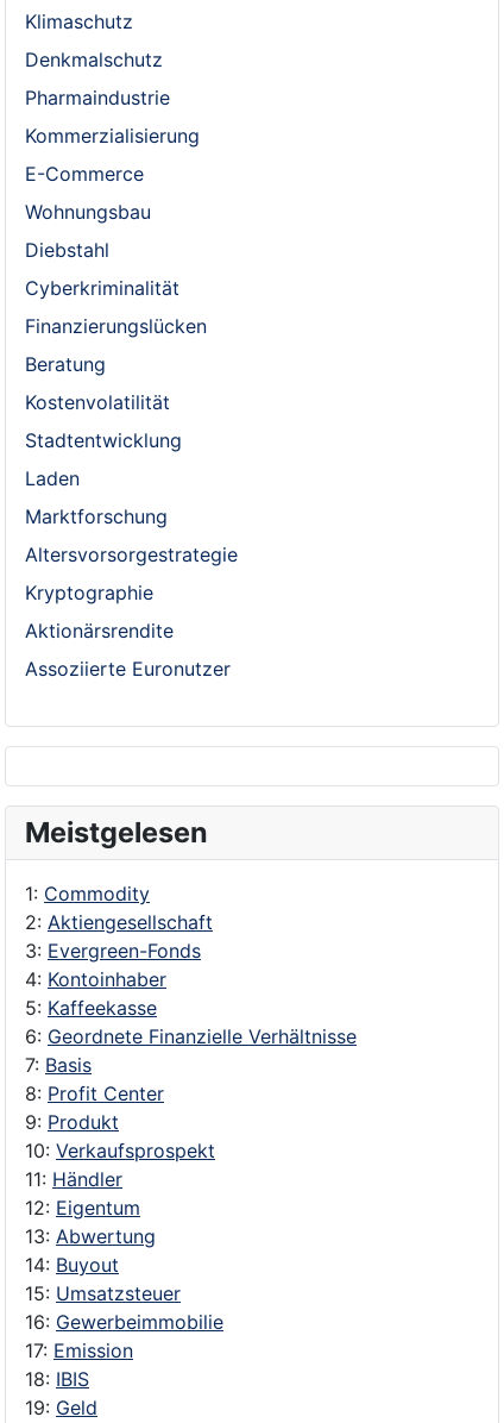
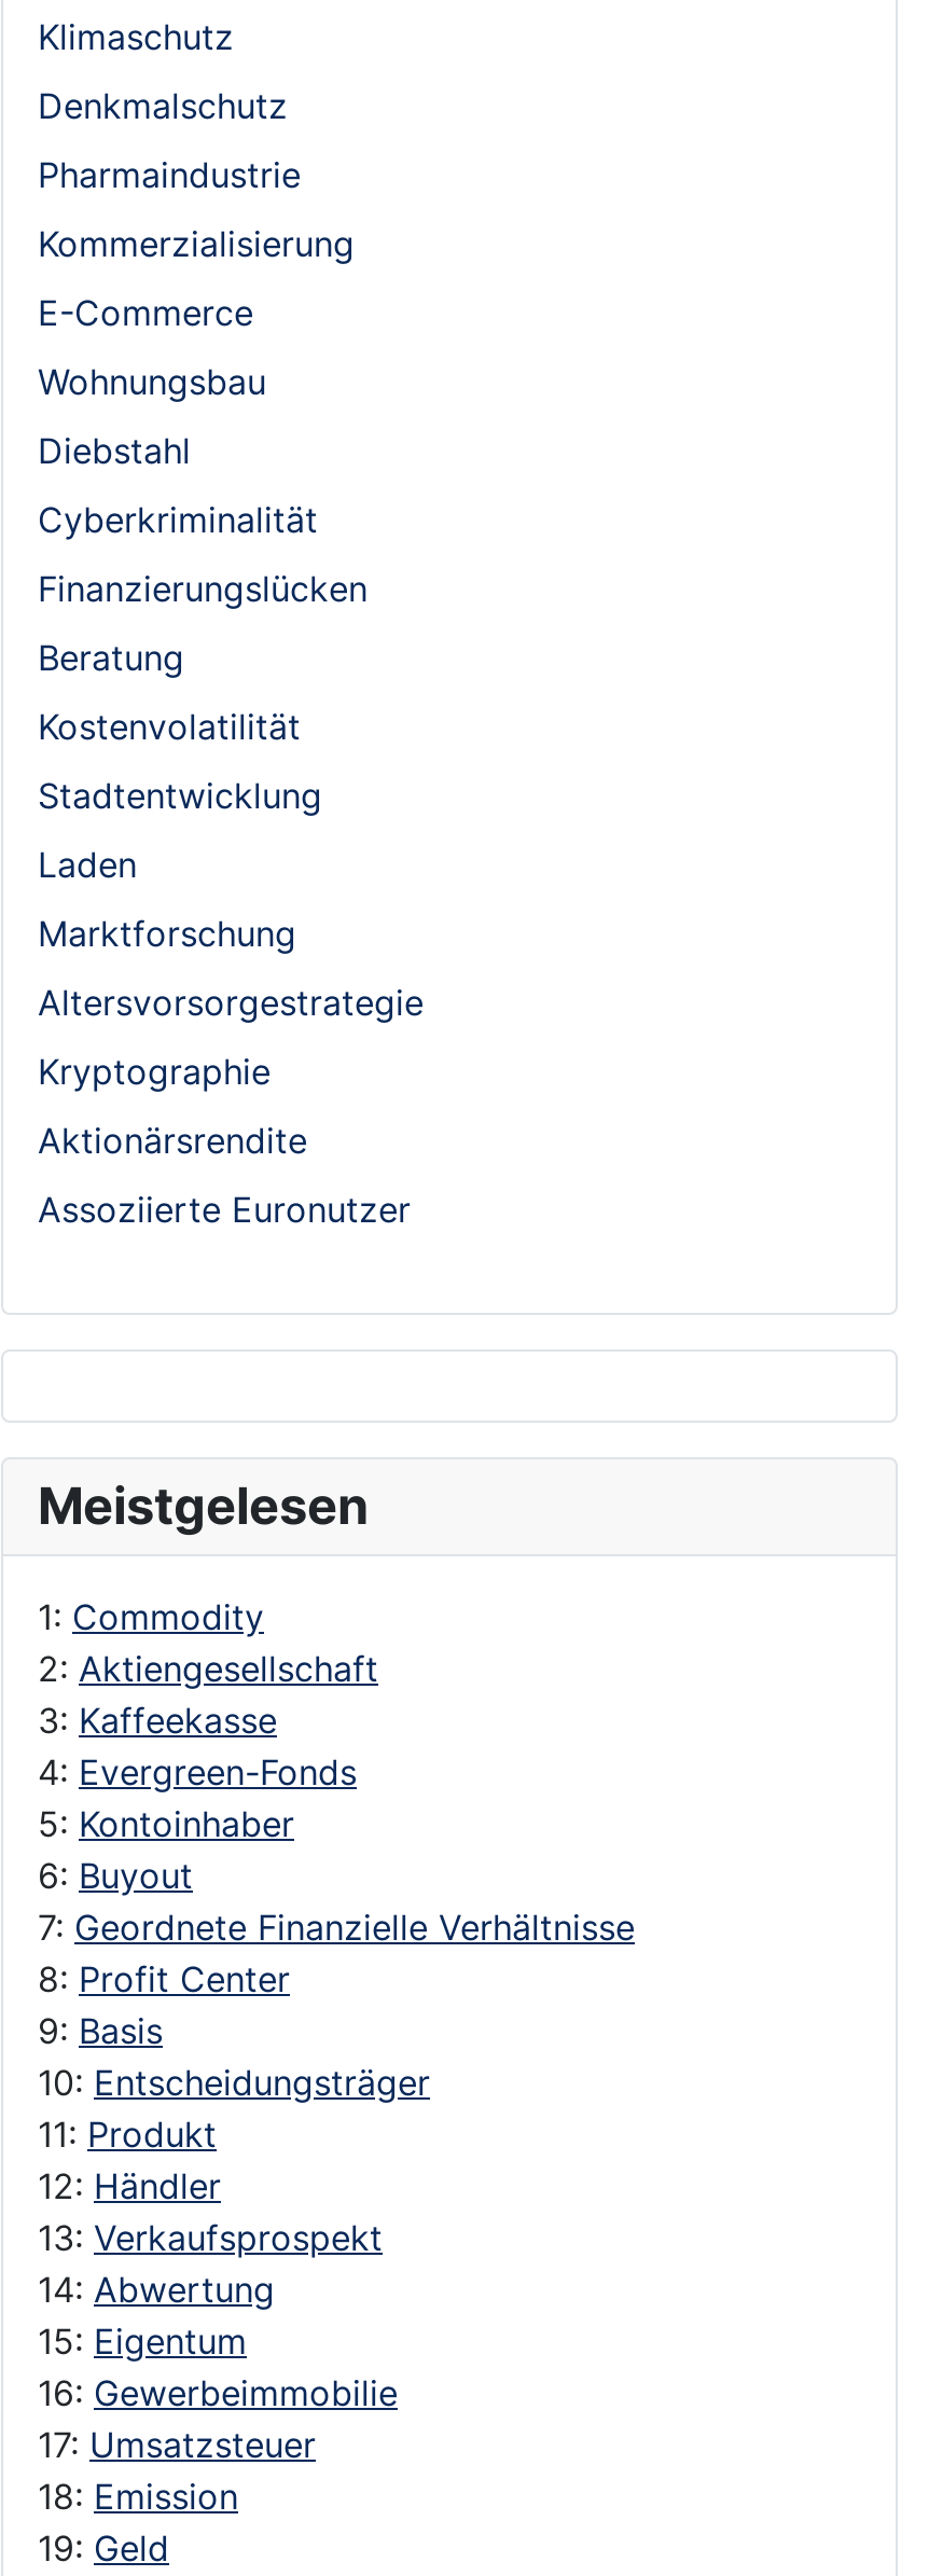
- 3: Evergreen-Fonds
- 4: Kontoinhaber
- 5: Kaffeekasse
- 6: Geordnete Finanzielle Verhältnisse
- 7: Basis
+ 3: Kaffeekasse
+ 4: Evergreen-Fonds
+ 5: Kontoinhaber
+ 6: Buyout
+ 7: Geordnete Finanzielle Verhältnisse

- 9: Produkt
- 10: Verkaufsprospekt
- 11: Händler
- 12: Eigentum
- 13: Abwertung
- 14: Buyout
- 15: Umsatzsteuer
+ 9: Basis
+ 10: Entscheidungsträger
+ 11: Produkt
+ 12: Händler
+ 13: Verkaufsprospekt
+ 14: Abwertung
+ 15: Eigentum

- 17: Emission
- 18: IBIS
+ 17: Umsatzsteuer
+ 18: Emission
